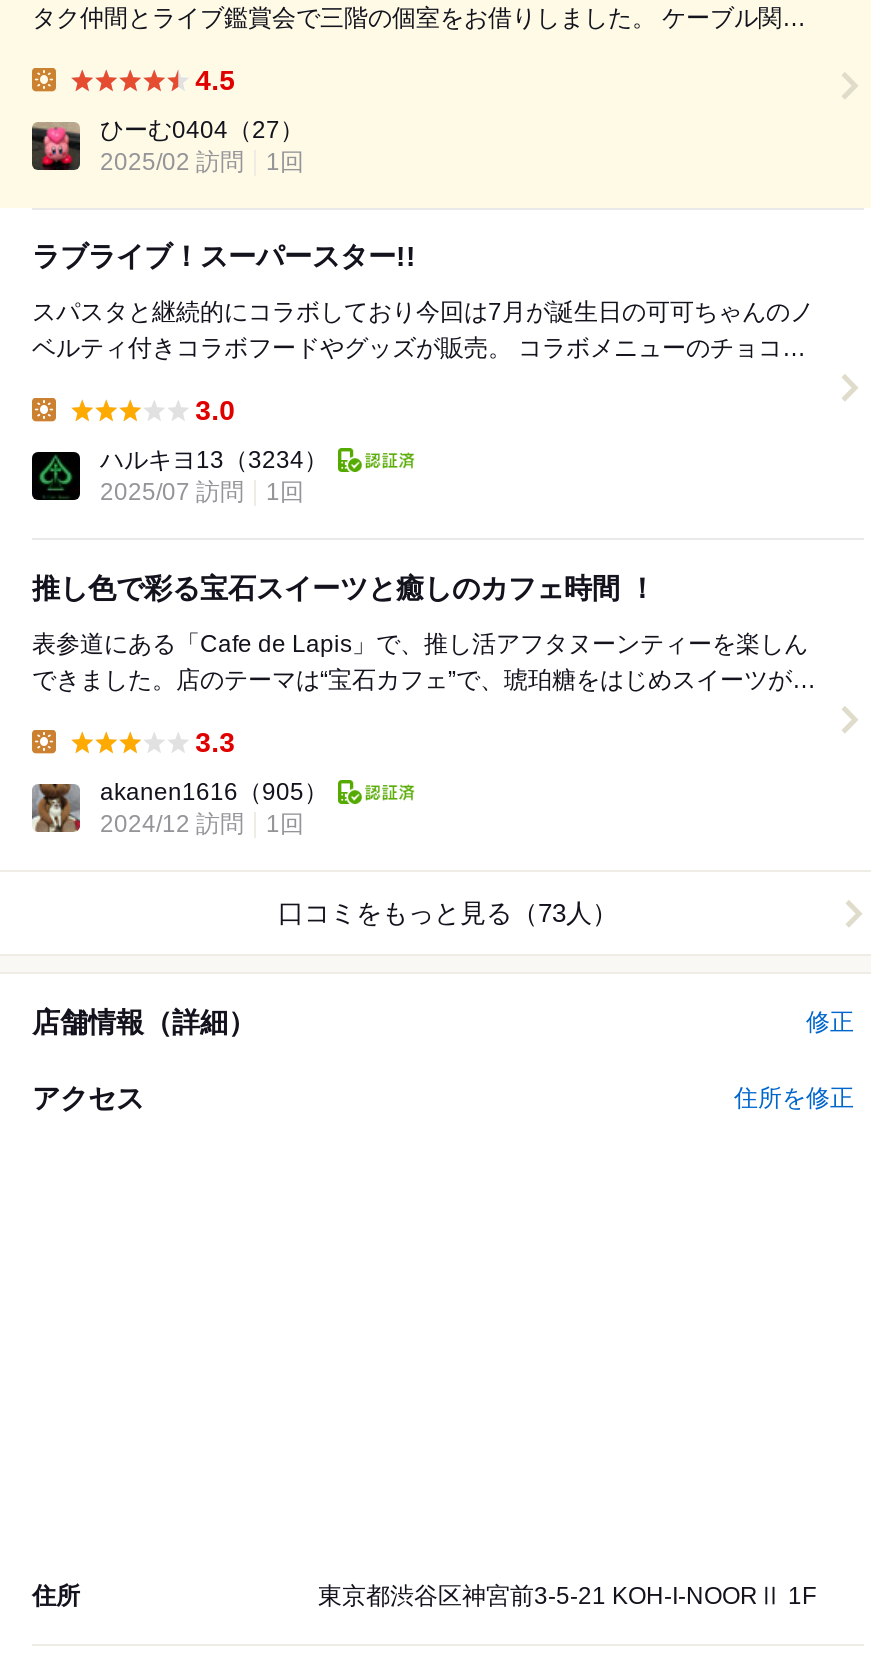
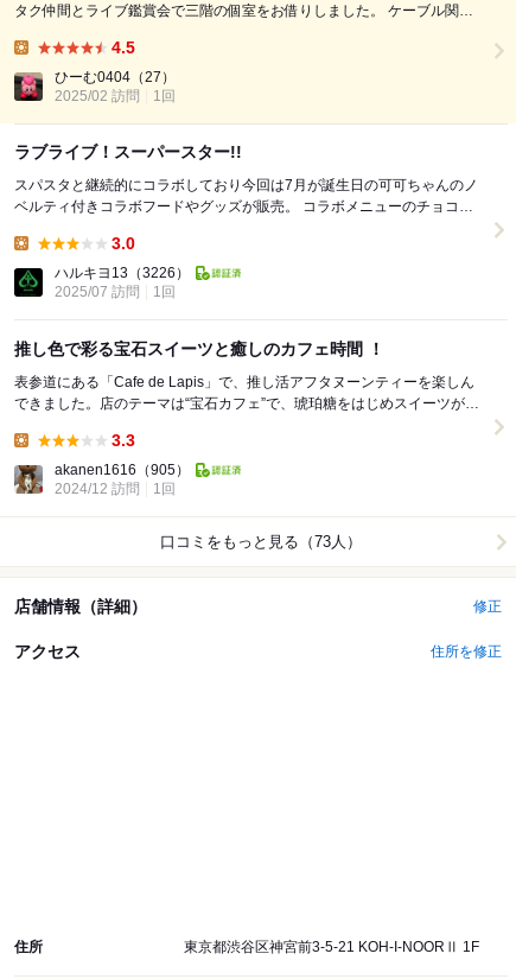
- ハルキヨ13（3234）
+ ハルキヨ13（3226）
